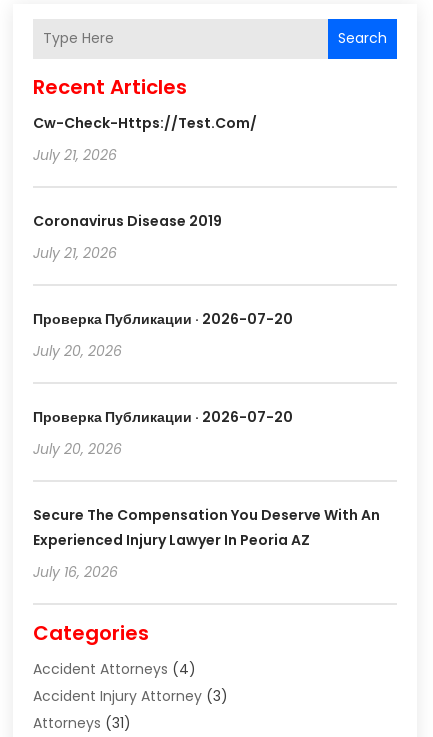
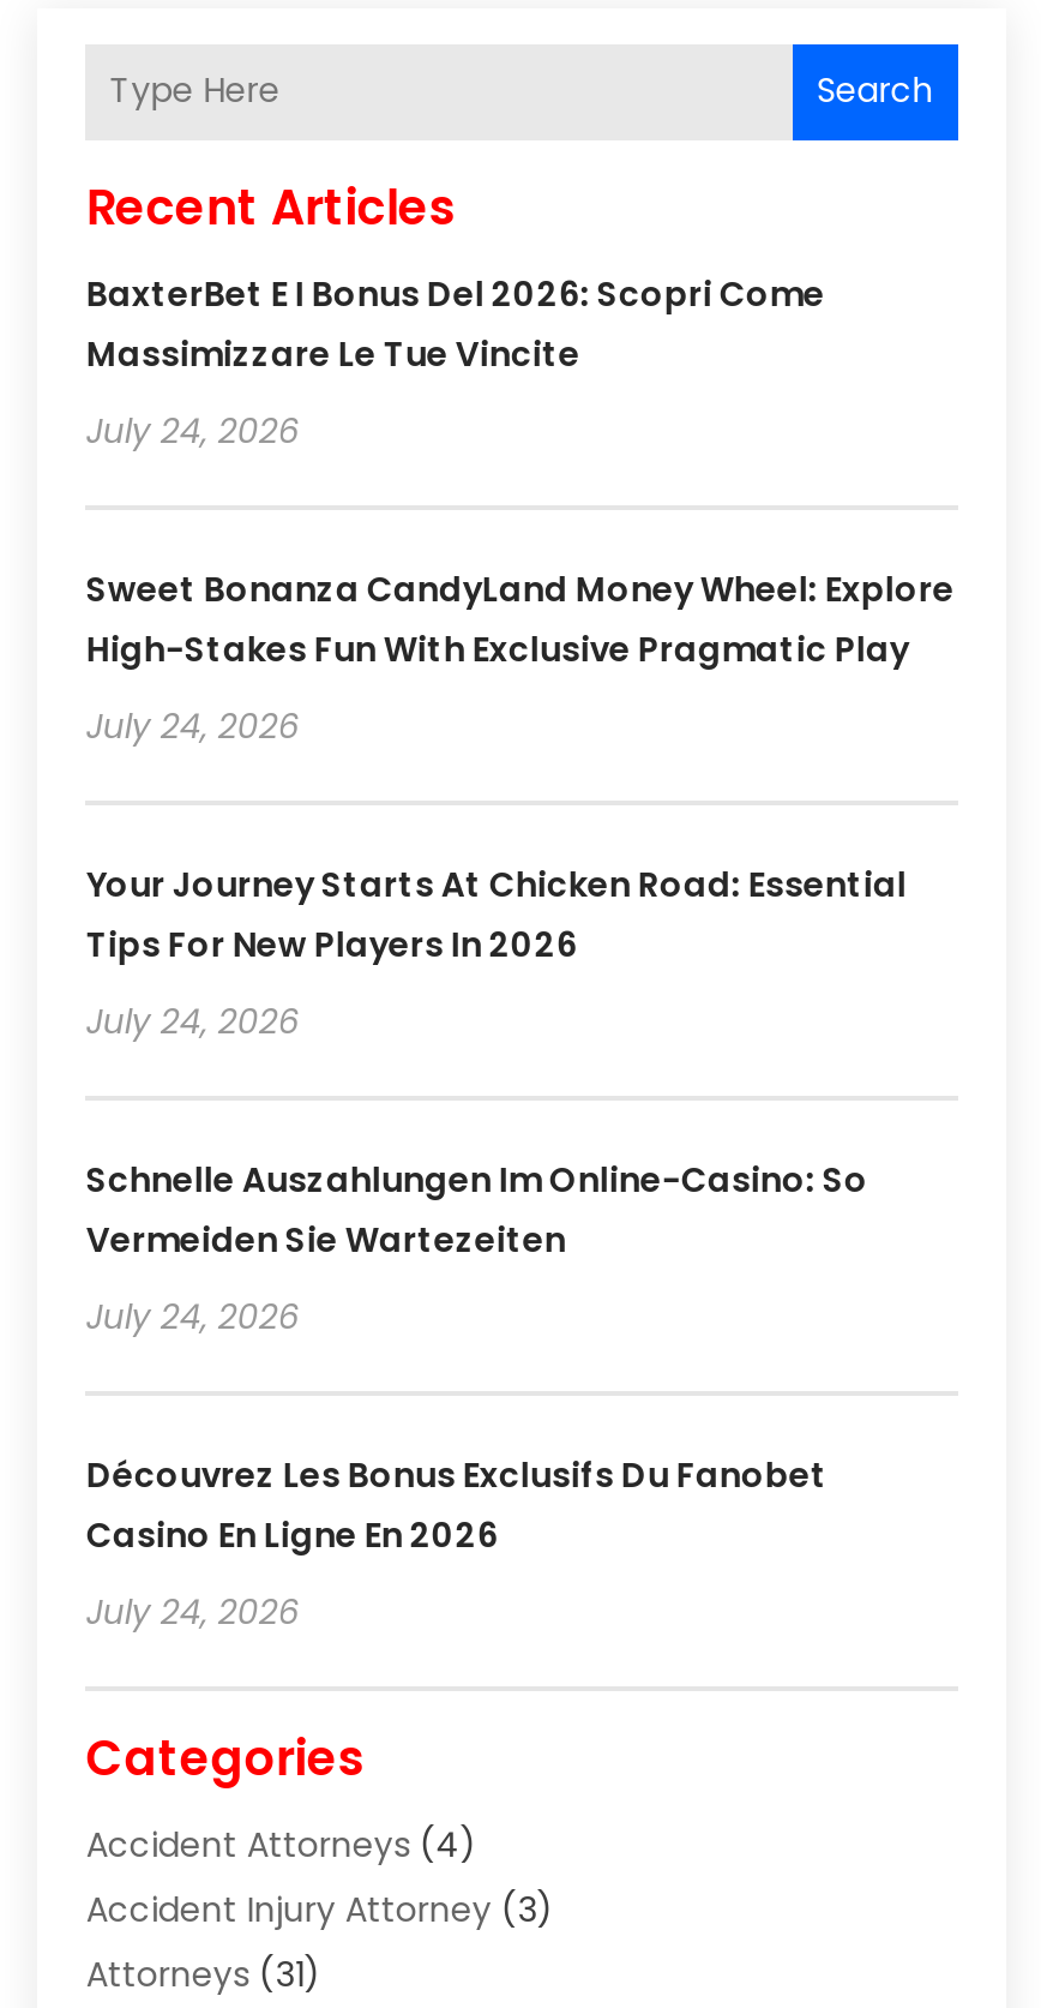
- Cw-Check-Https://test.com/
+ BaxterBet E I Bonus Del 2026: Scopri Come
+ Massimizzare Le Tue Vincite

- July 21, 2026
+ July 24, 2026

- Coronavirus Disease 2019
+ Sweet Bonanza CandyLand Money Wheel: Explore
+ High-Stakes Fun With Exclusive Pragmatic Play

- July 21, 2026
+ July 24, 2026

- Проверка Публикации · 2026-07-20
+ Your Journey Starts At Chicken Road: Essential
+ Tips For New Players In 2026

- July 20, 2026
+ July 24, 2026

- Проверка Публикации · 2026-07-20
+ Schnelle Auszahlungen Im Online-Casino: So
+ Vermeiden Sie Wartezeiten

- July 20, 2026
+ July 24, 2026

- Secure The Compensation You Deserve With An
- Experienced Injury Lawyer In Peoria AZ
+ Découvrez Les Bonus Exclusifs Du Fanobet
+ Casino En Ligne En 2026

- July 16, 2026
+ July 24, 2026
